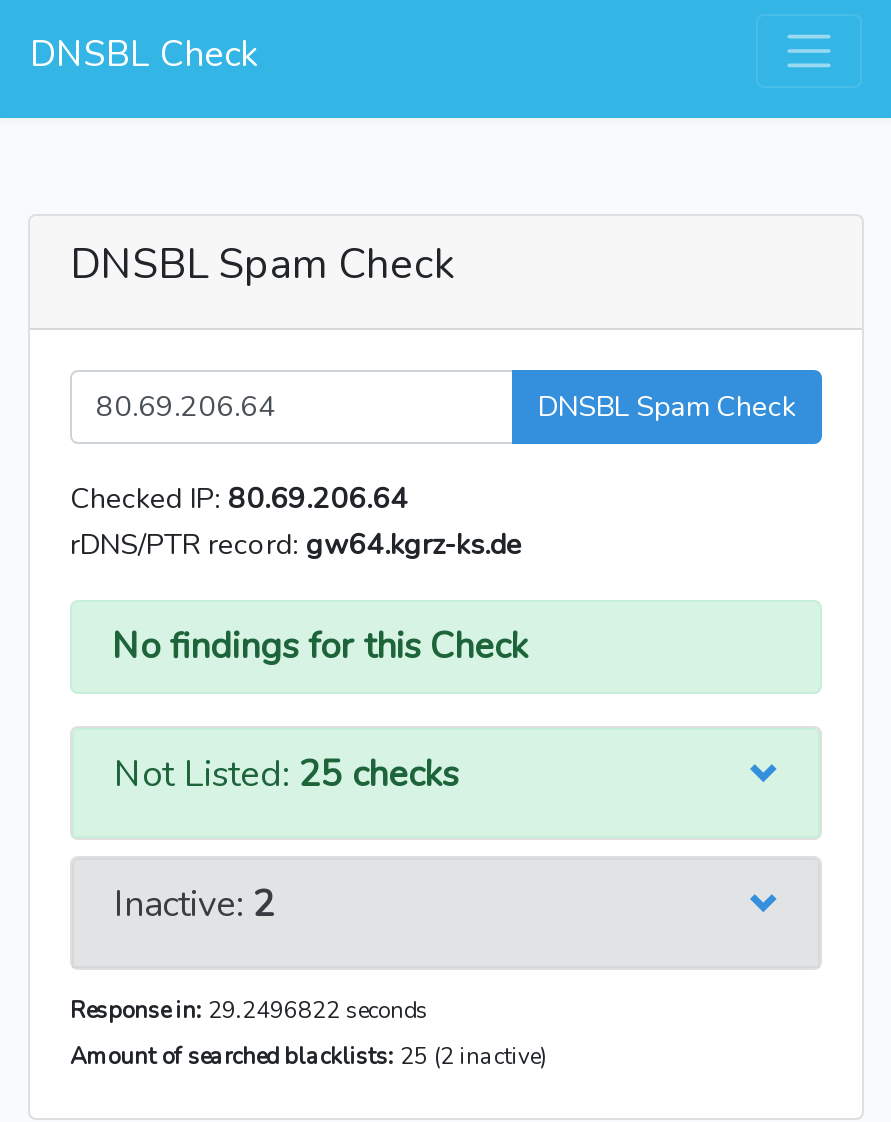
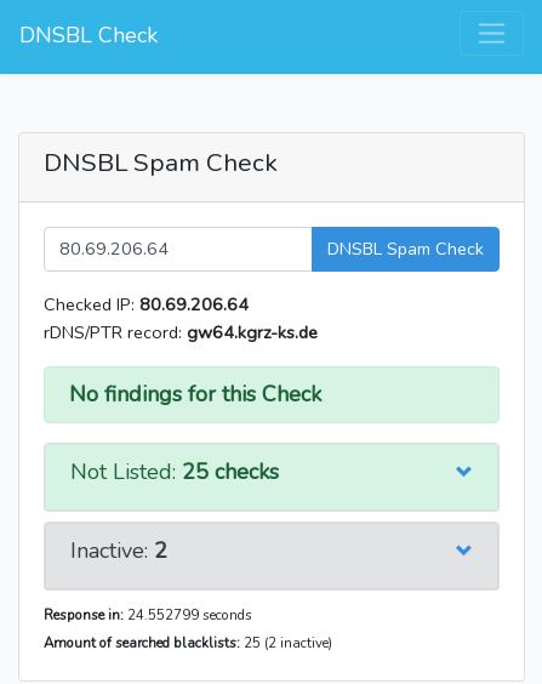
- Response in: 29.2496822 seconds
+ Response in: 24.552799 seconds
